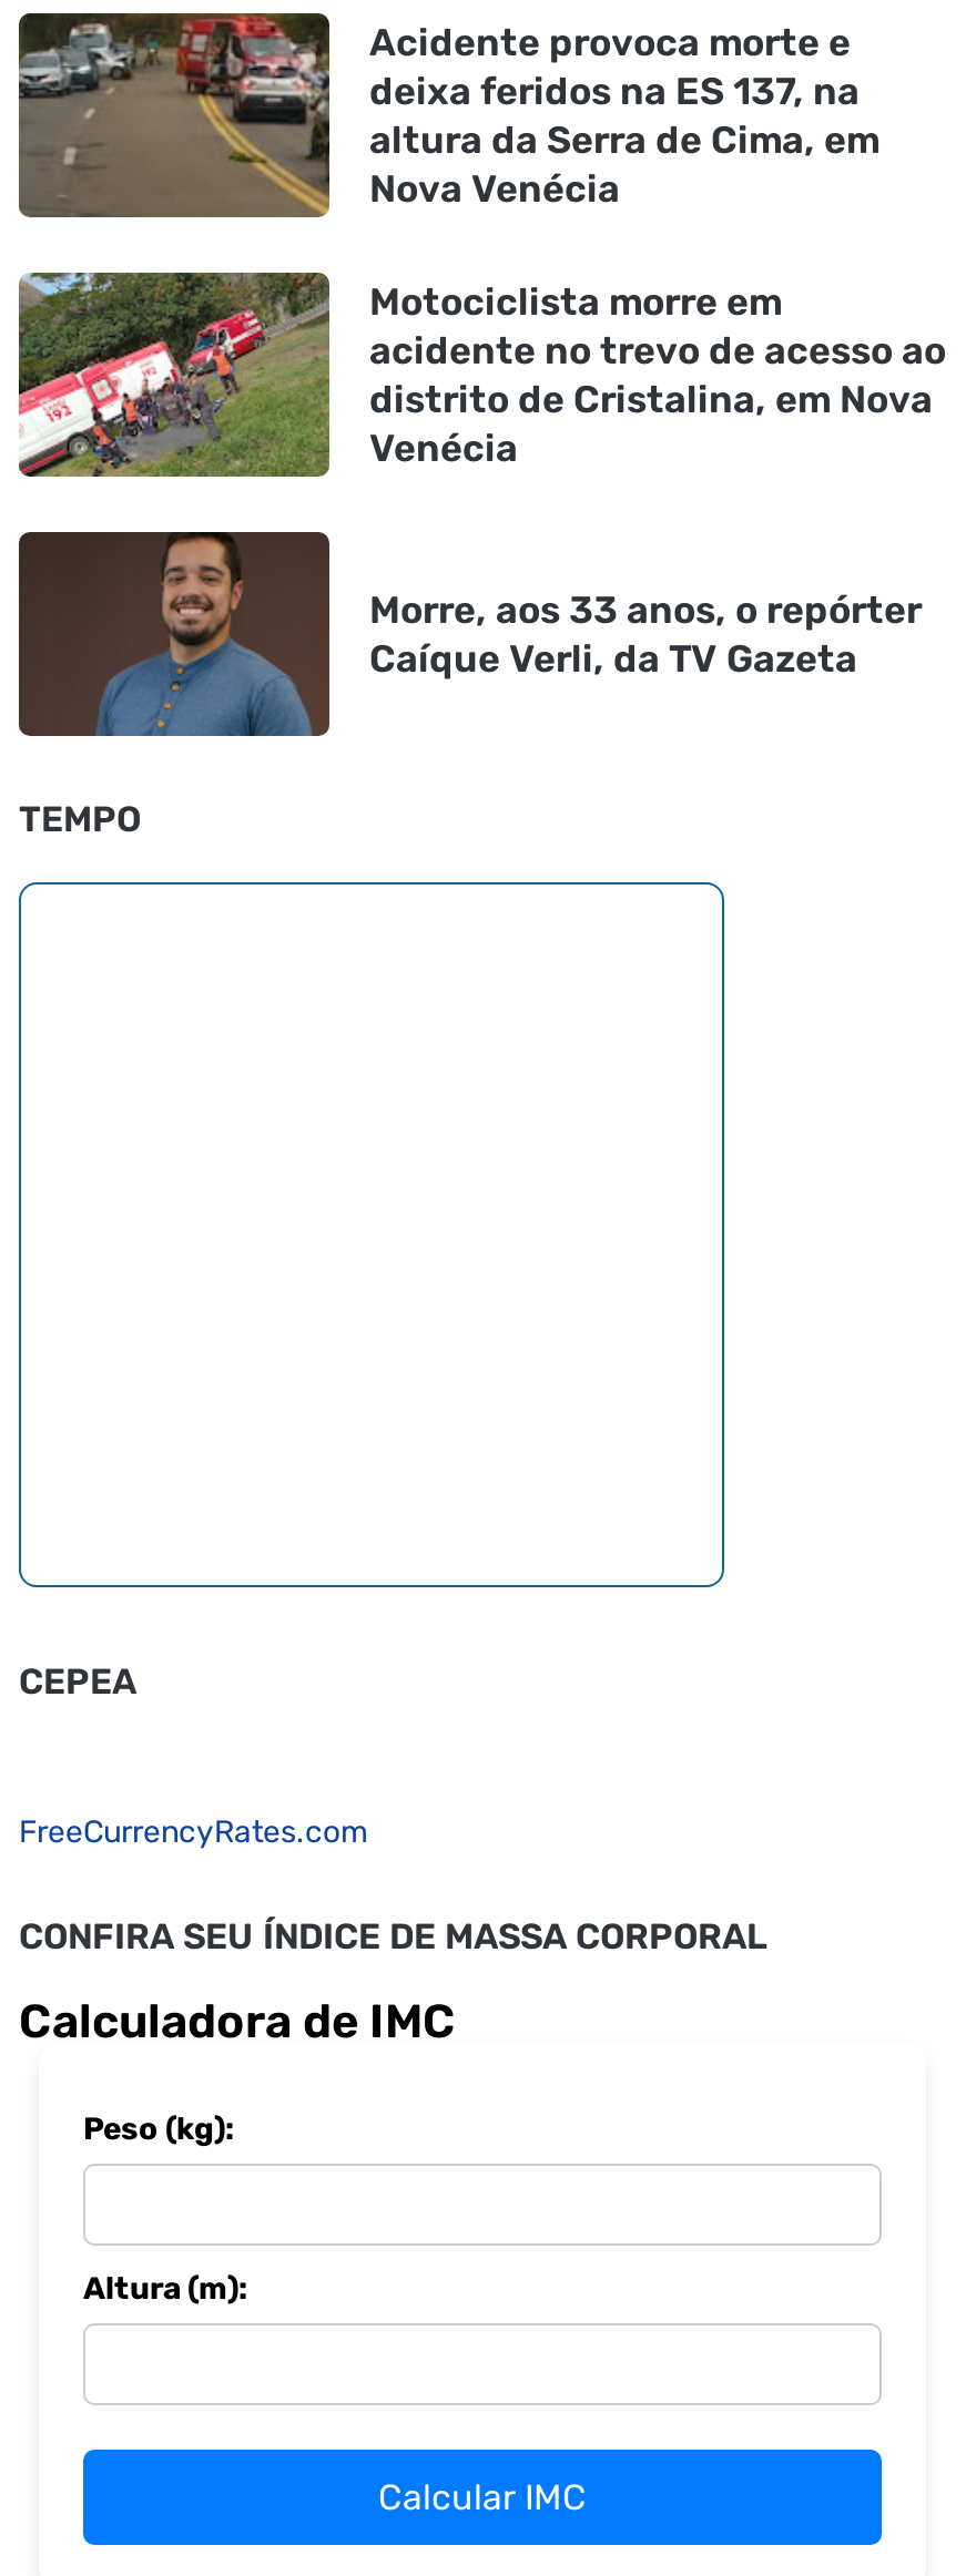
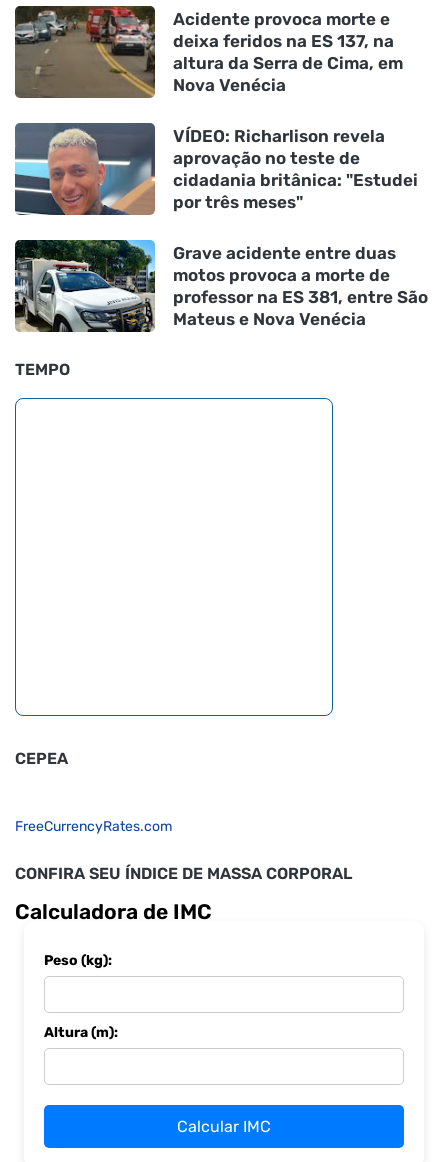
- [image]
- Motociclista morre em
- acidente no trevo de acesso ao
- distrito de Cristalina, em Nova
- Venécia
+ [image]
+ VÍDEO: Richarlison revela
+ aprovação no teste de
+ cidadania britânica: "Estudei
+ por três meses"

- [image]
- Morre, aos 33 anos, o repórter
- Caíque Verli, da TV Gazeta
+ [image]
+ Grave acidente entre duas
+ motos provoca a morte de
+ professor na ES 381, entre São
+ Mateus e Nova Venécia
